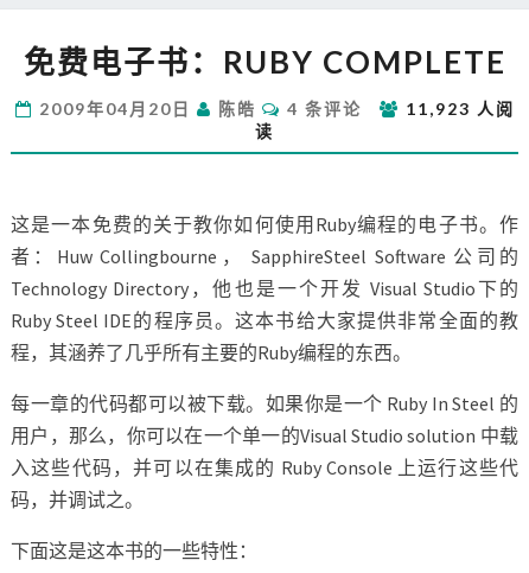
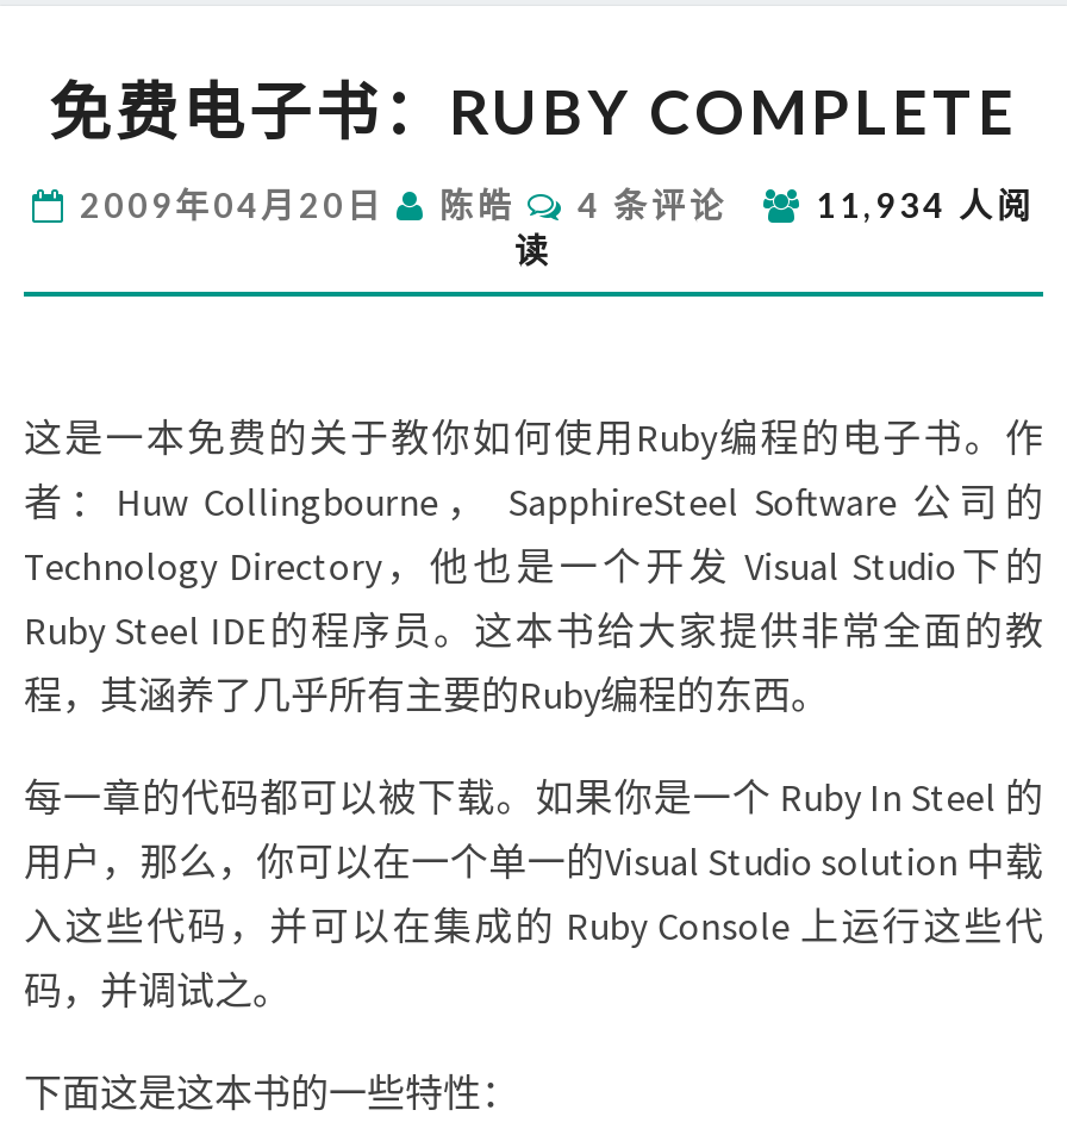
- 11,923 人阅
+ 11,934 人阅
